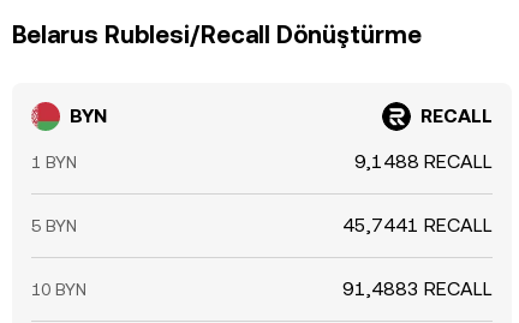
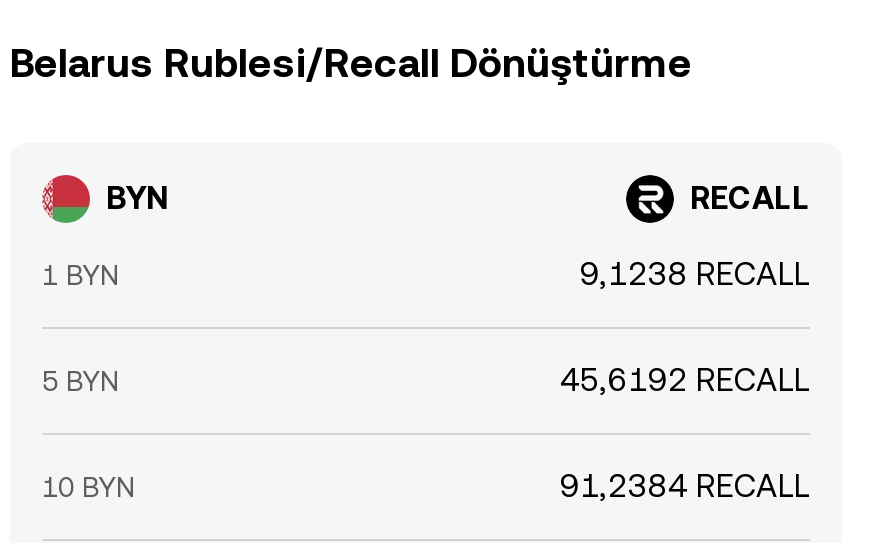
- 9,1488 RECALL
+ 9,1238 RECALL

- 45,7441 RECALL
+ 45,6192 RECALL

- 91,4883 RECALL
+ 91,2384 RECALL
